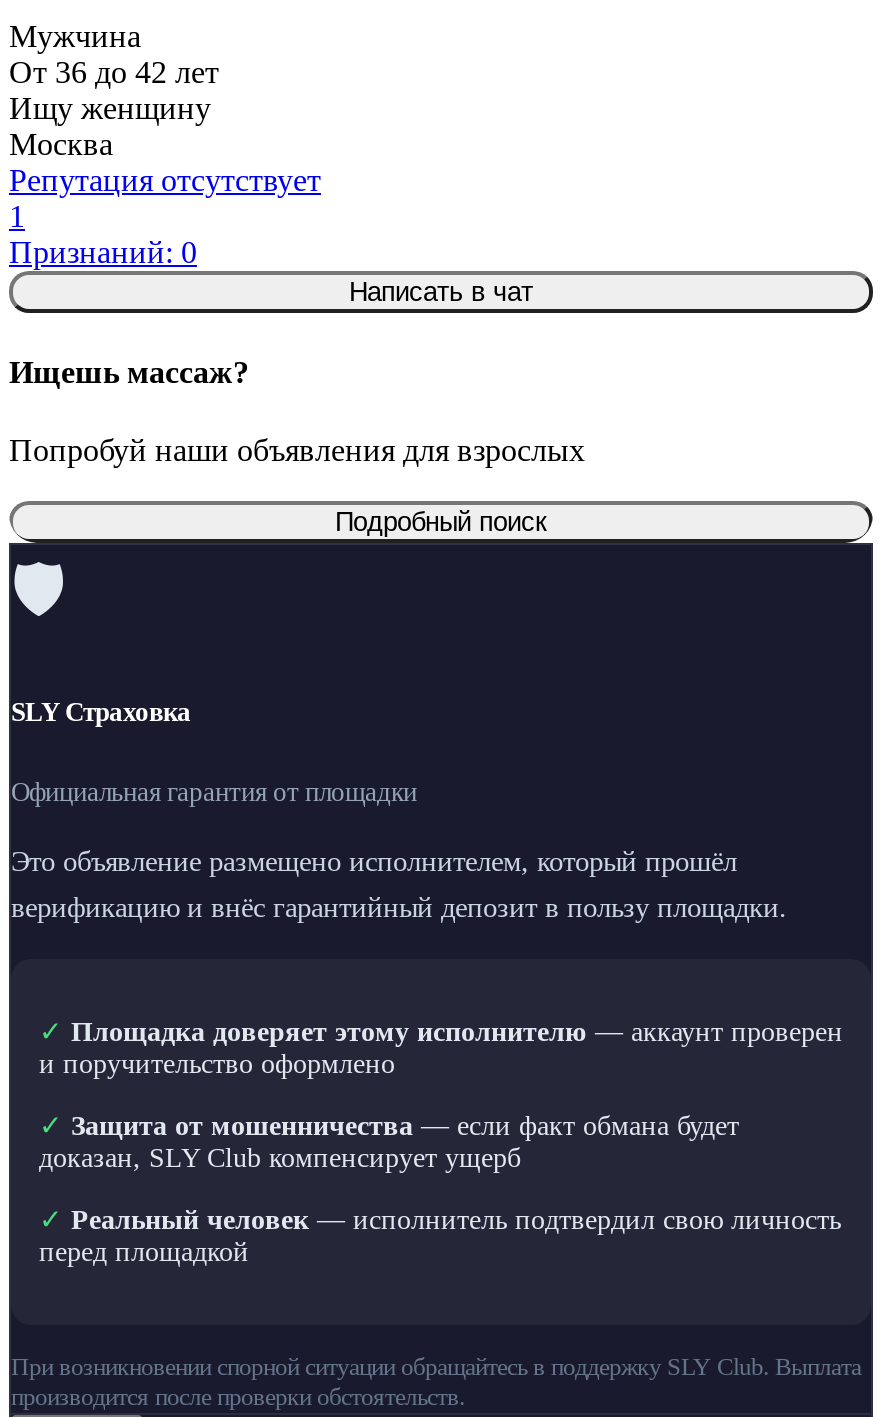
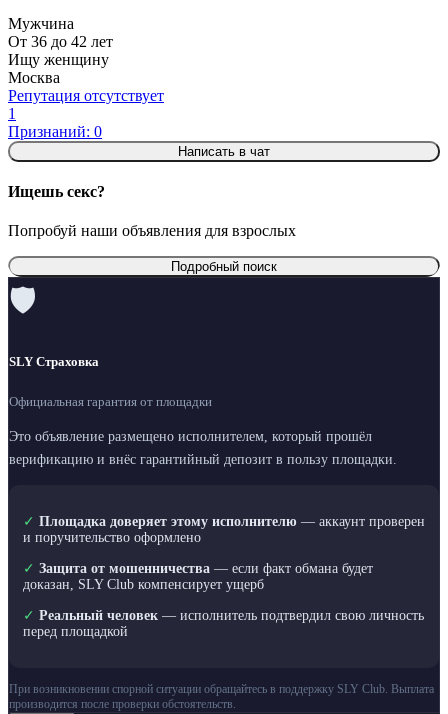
- Ищешь массаж?
+ Ищешь секс?
